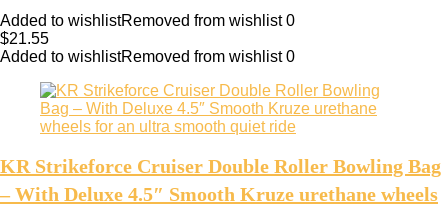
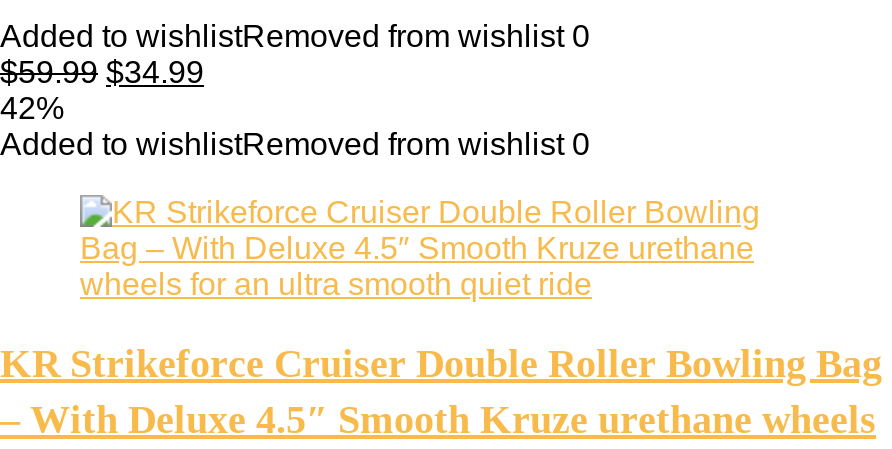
- $21.55
+ $59.99 $34.99
+ 42%
